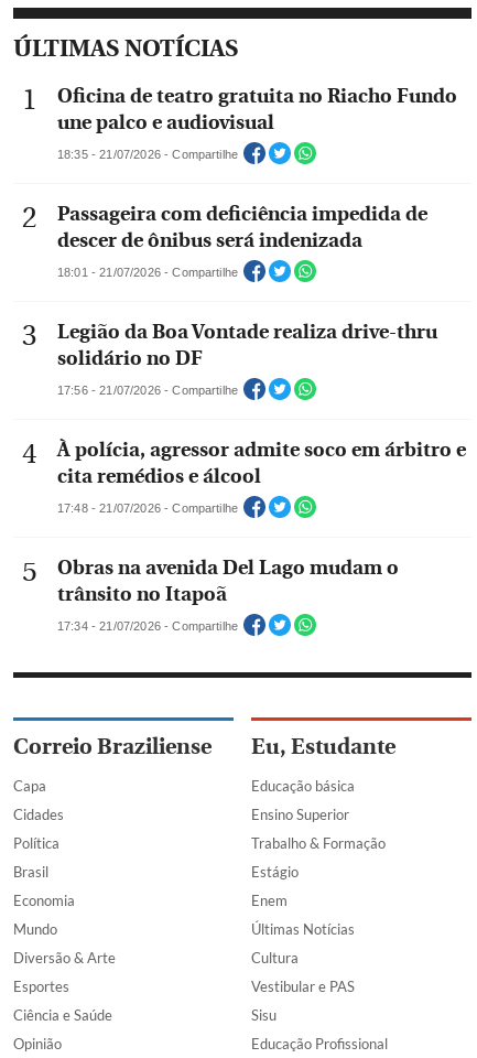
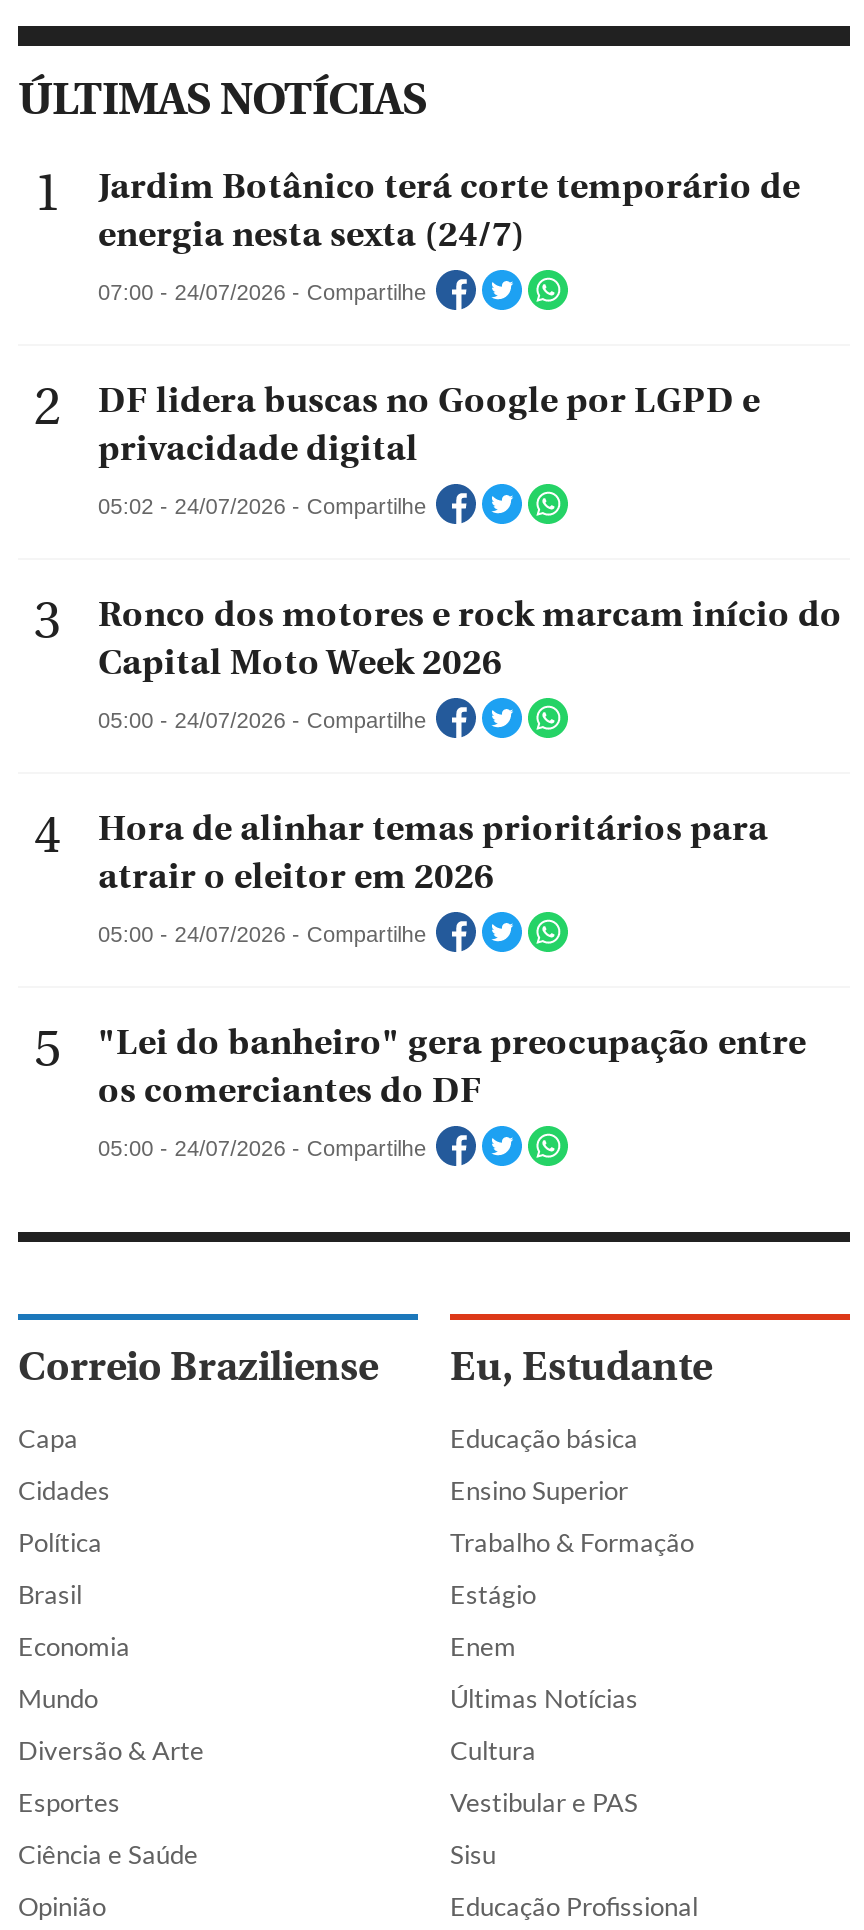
- Oficina de teatro gratuita no Riacho Fundo
- une palco e audiovisual
+ Jardim Botânico terá corte temporário de
+ energia nesta sexta (24/7)

- 18:35 - 21/07/2026 - Compartilhe
+ 07:00 - 24/07/2026 - Compartilhe

- Passageira com deficiência impedida de
- descer de ônibus será indenizada
+ DF lidera buscas no Google por LGPD e
+ privacidade digital

- 18:01 - 21/07/2026 - Compartilhe
+ 05:02 - 24/07/2026 - Compartilhe

- Legião da Boa Vontade realiza drive-thru
- solidário no DF
+ Ronco dos motores e rock marcam início do
+ Capital Moto Week 2026

- 17:56 - 21/07/2026 - Compartilhe
+ 05:00 - 24/07/2026 - Compartilhe

- À polícia, agressor admite soco em árbitro e
- cita remédios e álcool
+ Hora de alinhar temas prioritários para
+ atrair o eleitor em 2026

- 17:48 - 21/07/2026 - Compartilhe
+ 05:00 - 24/07/2026 - Compartilhe

- Obras na avenida Del Lago mudam o
- trânsito no Itapoã
+ "Lei do banheiro" gera preocupação entre
+ os comerciantes do DF

- 17:34 - 21/07/2026 - Compartilhe
+ 05:00 - 24/07/2026 - Compartilhe
